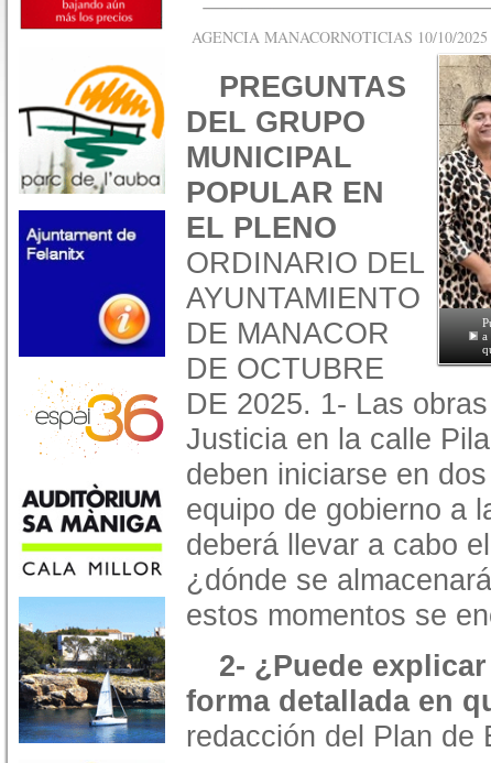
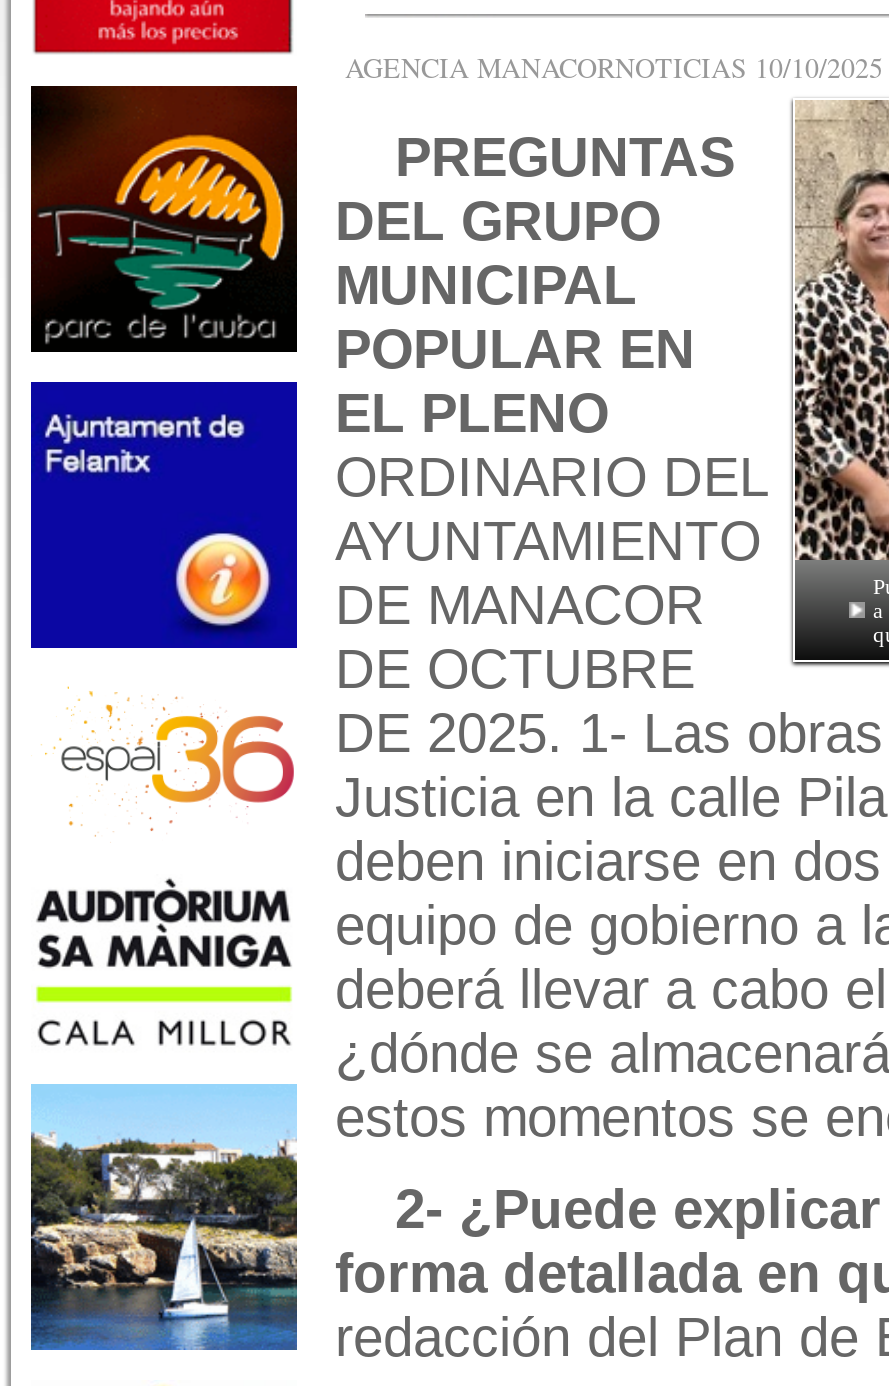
- [image]
+ [image]
